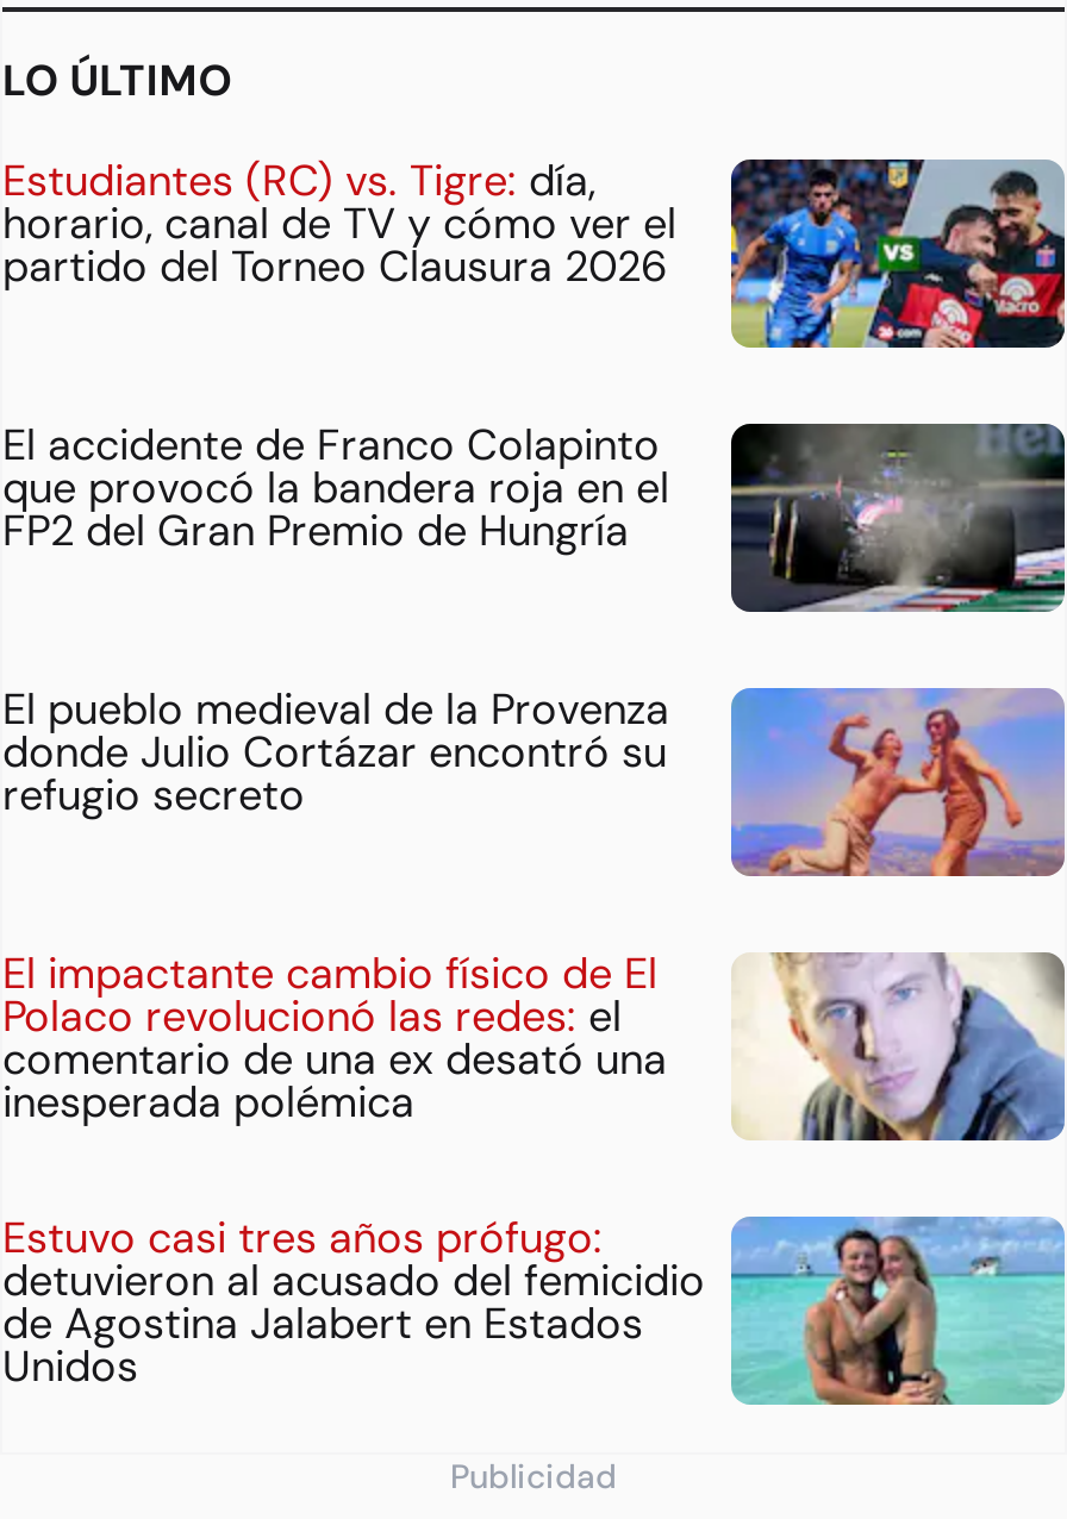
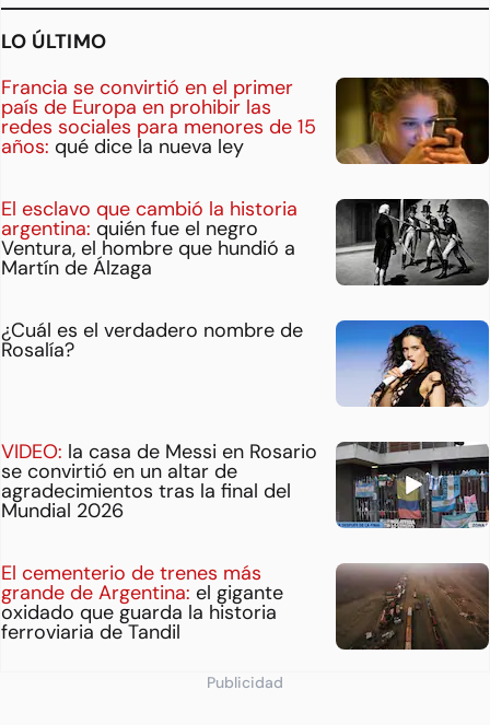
- [image]
- Estudiantes (RC) vs. Tigre: día,
- horario, canal de TV y cómo ver el
- partido del Torneo Clausura 2026
+ [image]
+ Francia se convirtió en el primer
+ país de Europa en prohibir las
+ redes sociales para menores de 15
+ años: qué dice la nueva ley

- [image]
- El accidente de Franco Colapinto
- que provocó la bandera roja en el
- FP2 del Gran Premio de Hungría
+ [image]
+ El esclavo que cambió la historia
+ argentina: quién fue el negro
+ Ventura, el hombre que hundió a
+ Martín de Álzaga

- [image]
- El pueblo medieval de la Provenza
- donde Julio Cortázar encontró su
- refugio secreto
+ [image]
+ ¿Cuál es el verdadero nombre de
+ Rosalía?

- [image]
- El impactante cambio físico de El
- Polaco revolucionó las redes: el
- comentario de una ex desató una
- inesperada polémica
+ [image]
+ VIDEO: la casa de Messi en Rosario
+ se convirtió en un altar de
+ agradecimientos tras la final del
+ Mundial 2026

- Estuvo casi tres años prófugo:
- detuvieron al acusado del femicidio
- de Agostina Jalabert en Estados
- Unidos
+ El cementerio de trenes más
+ grande de Argentina: el gigante
+ oxidado que guarda la historia
+ ferroviaria de Tandil

- [image]
+ [image]
